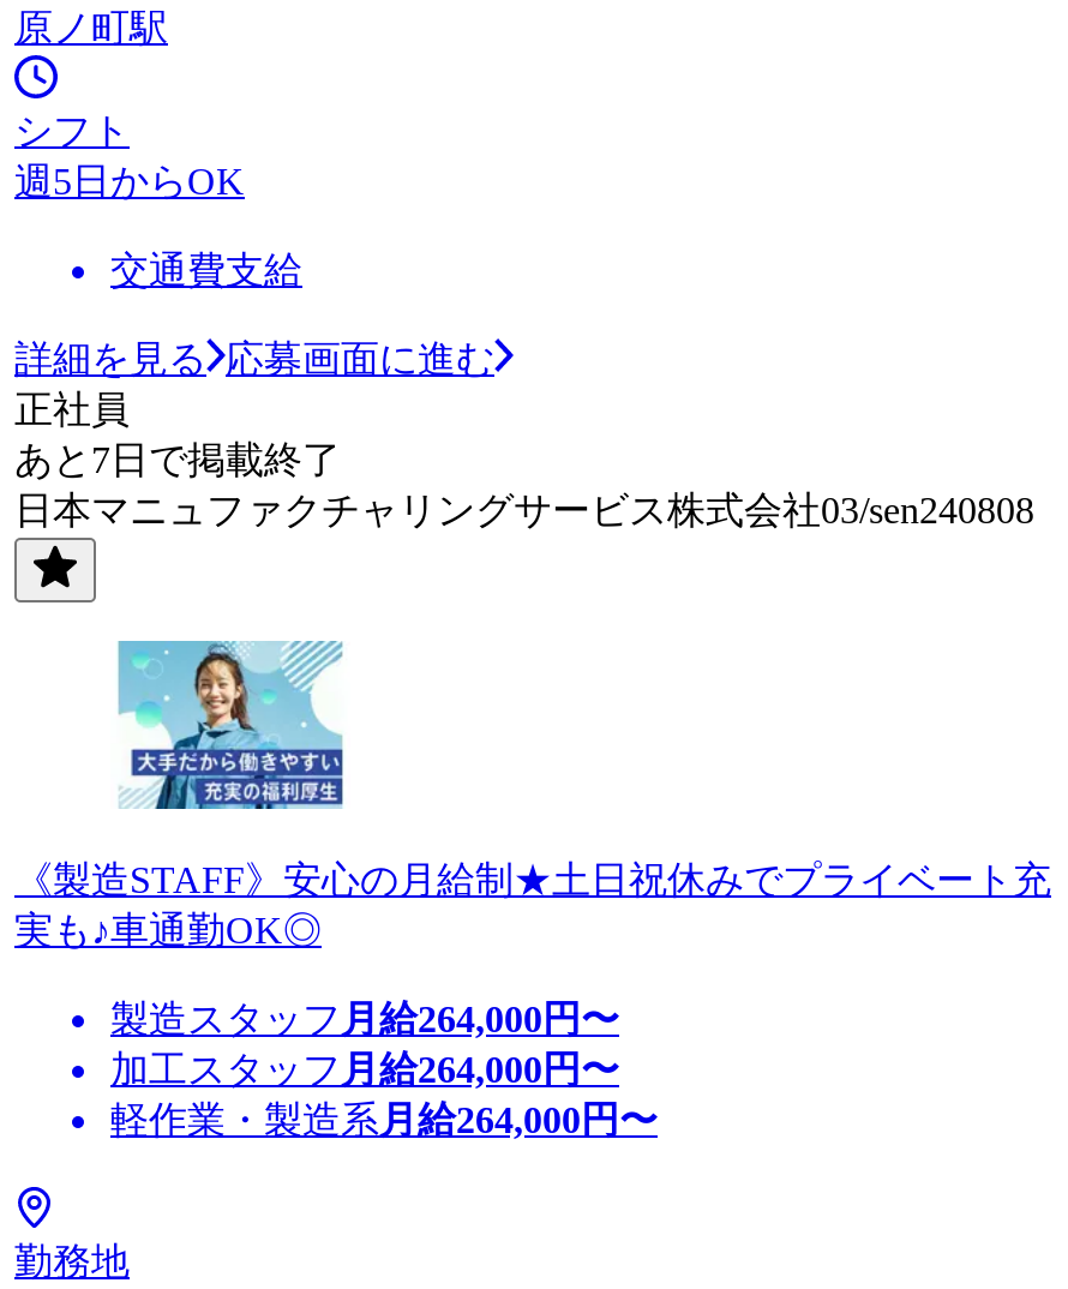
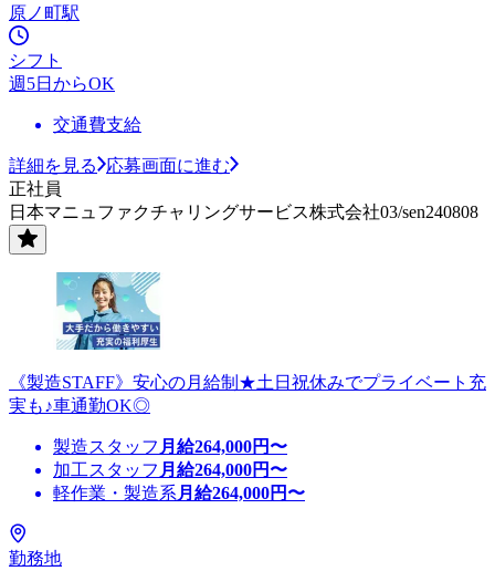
- あと7日で掲載終了
